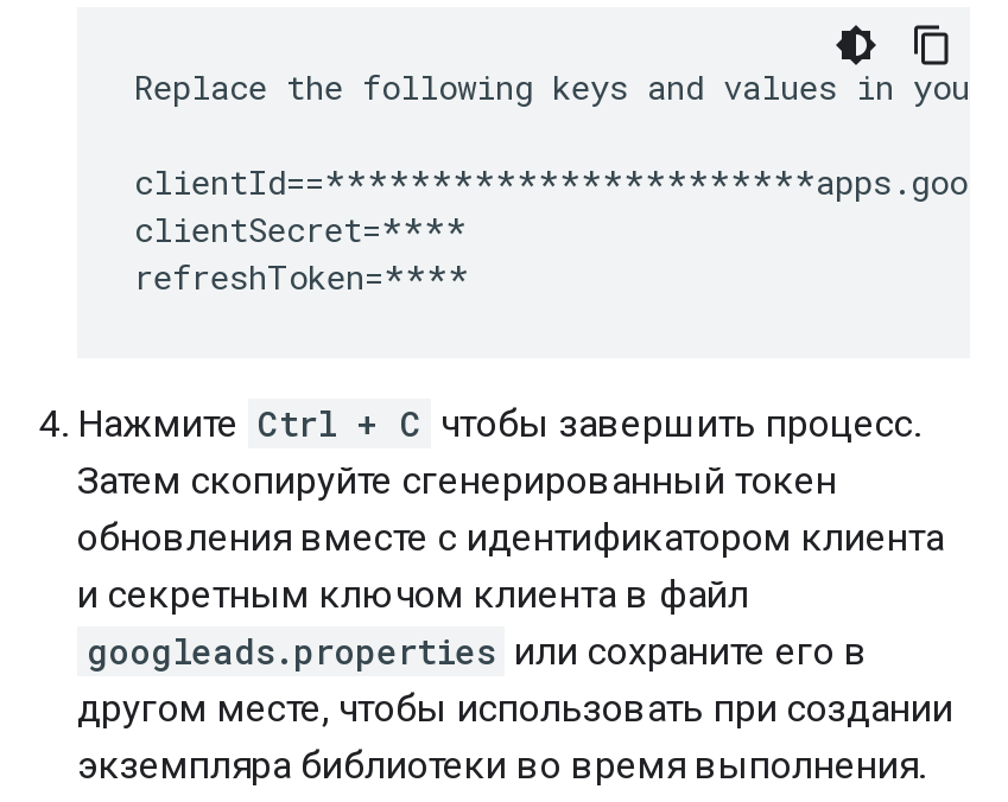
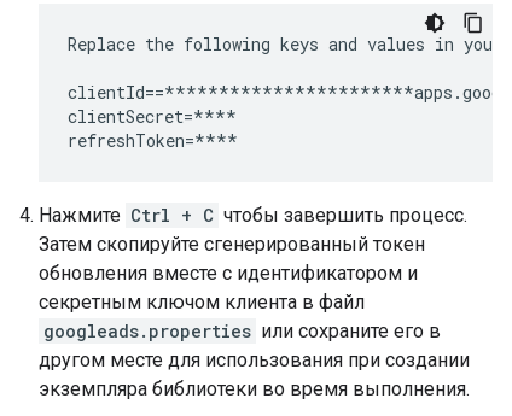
- обновления вместе с идентификатором клиента
- и секретным ключом клиента в файл
+ обновления вместе с идентификатором и
+ секретным ключом клиента в файл

- другом месте, чтобы использовать при создании
+ другом месте для использования при создании
